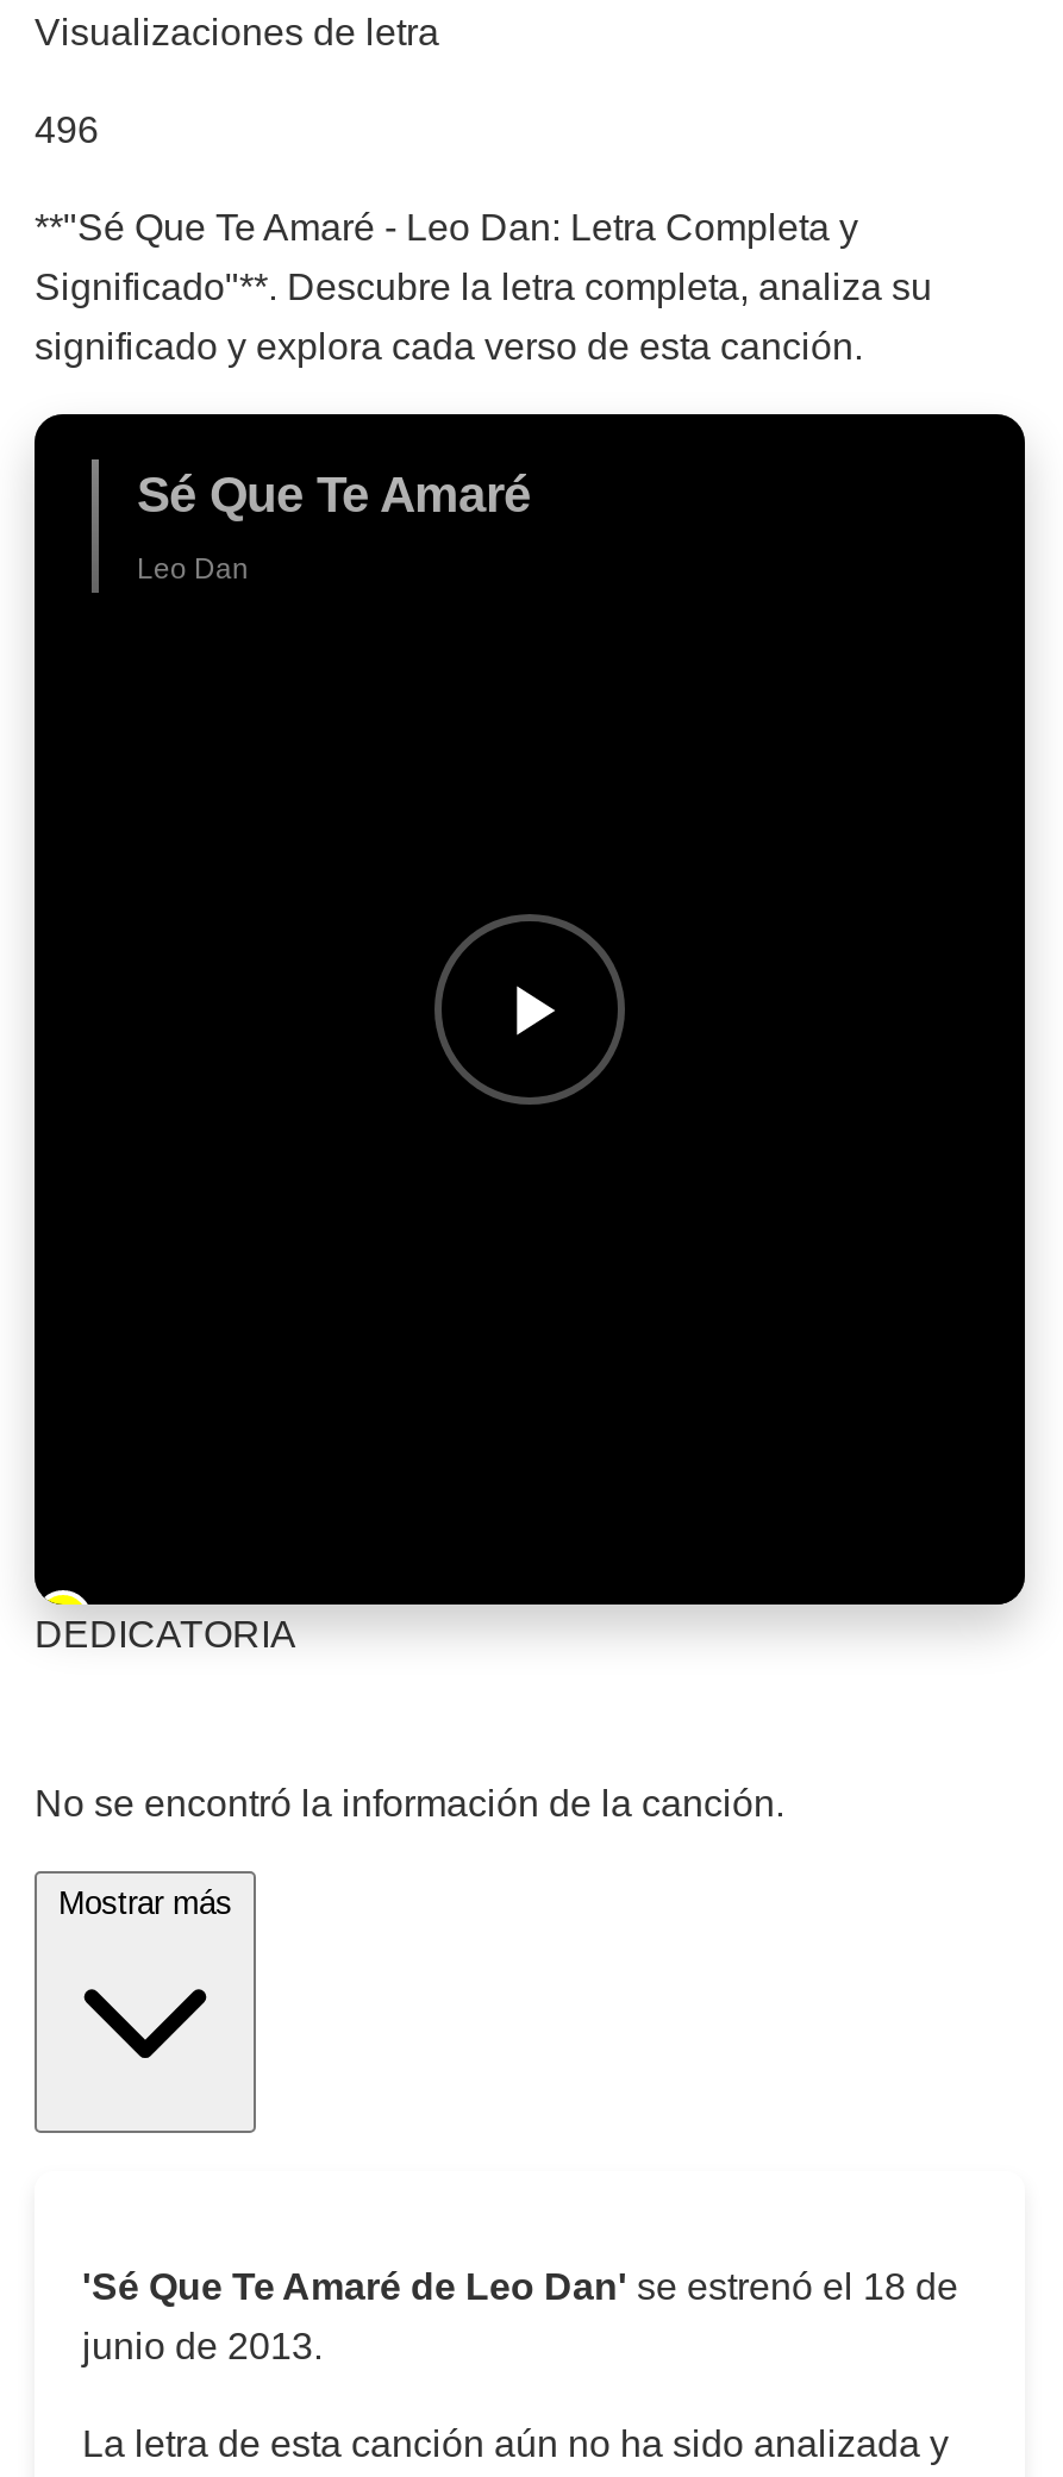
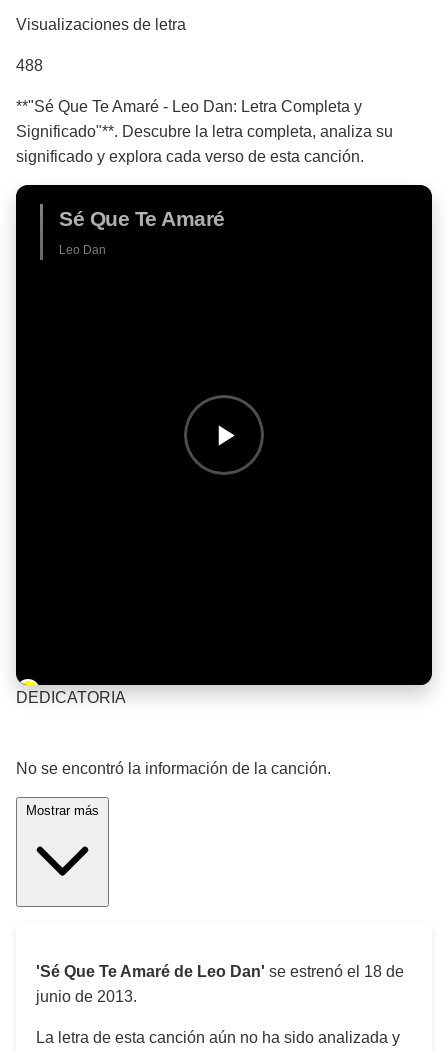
- 496
+ 488
